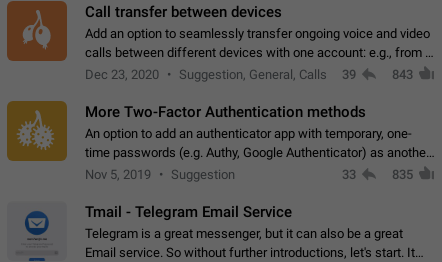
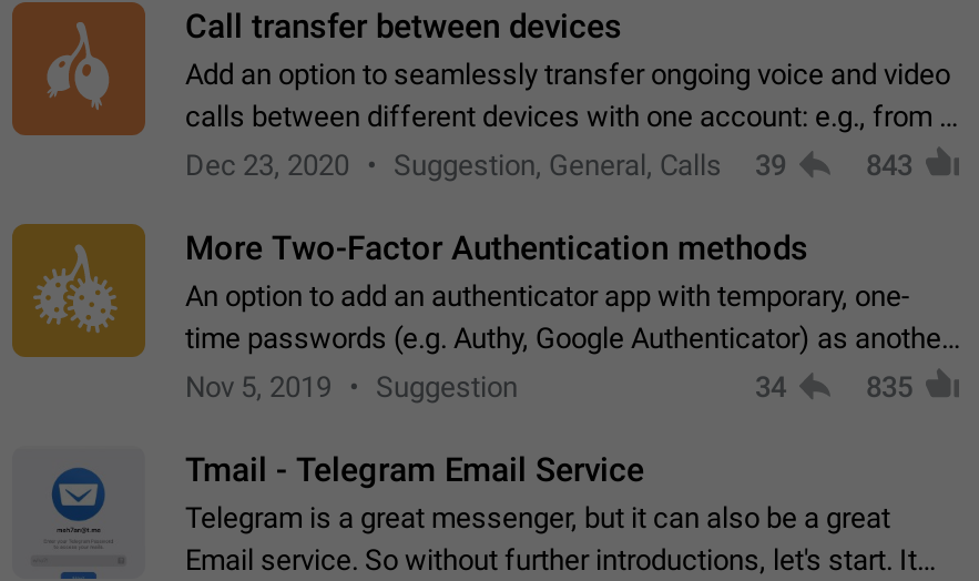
- 33
+ 34
